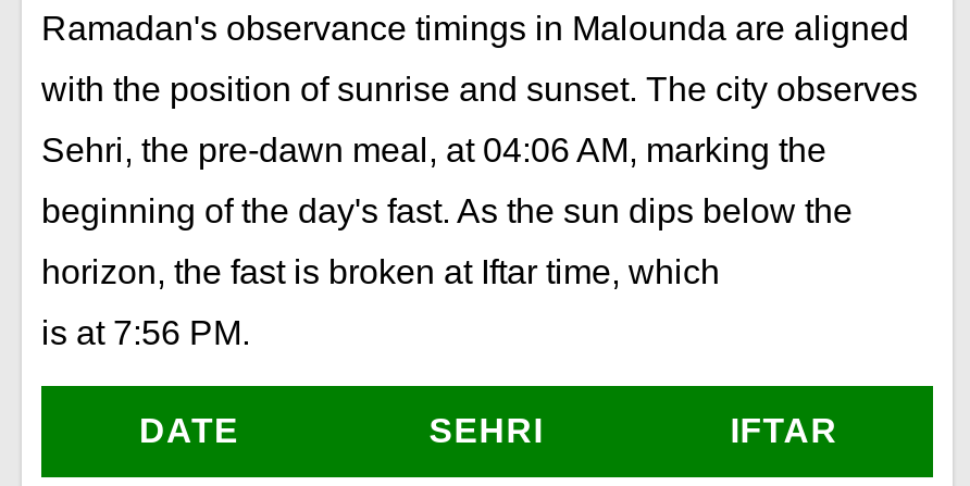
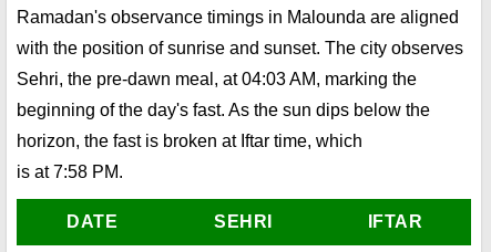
- Sehri, the pre-dawn meal, at 04:06 AM, marking the
+ Sehri, the pre-dawn meal, at 04:03 AM, marking the

- is at 7:56 PM.
+ is at 7:58 PM.
